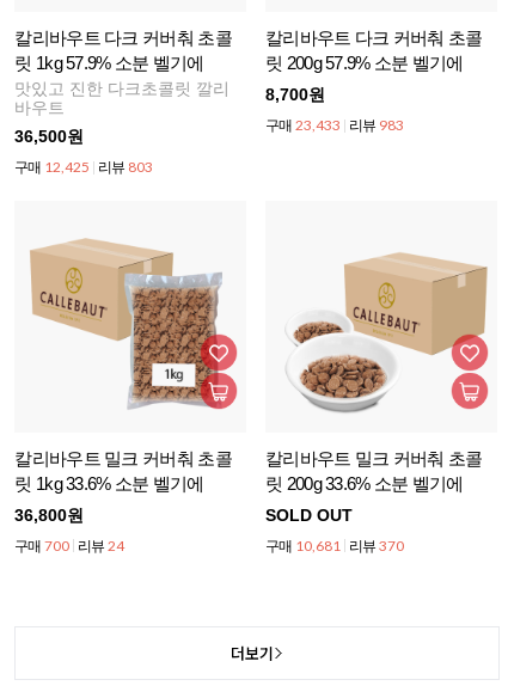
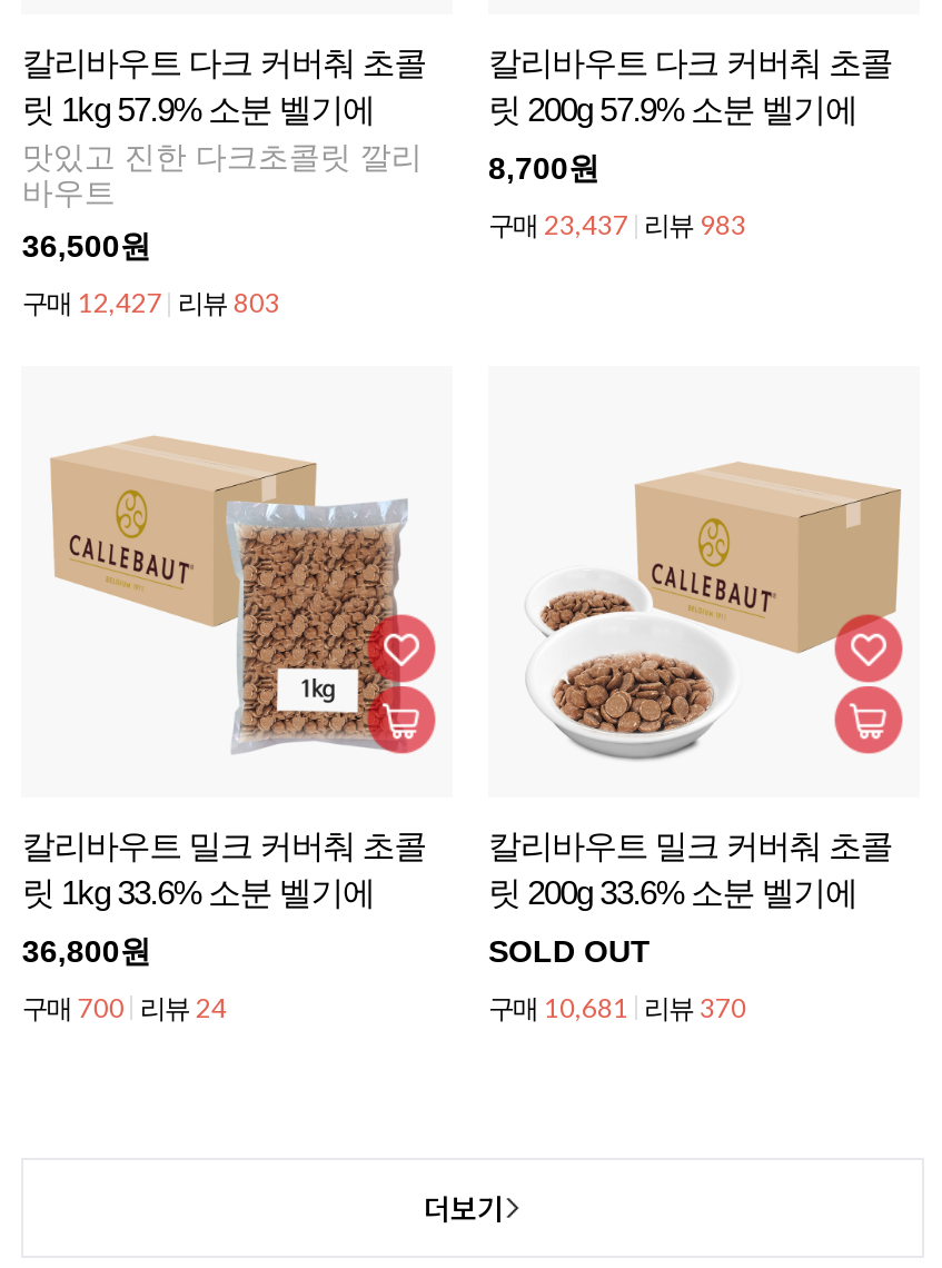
- 구매 23,433 리뷰 983
+ 구매 23,437 리뷰 983

- 구매 12,425 리뷰 803
+ 구매 12,427 리뷰 803
